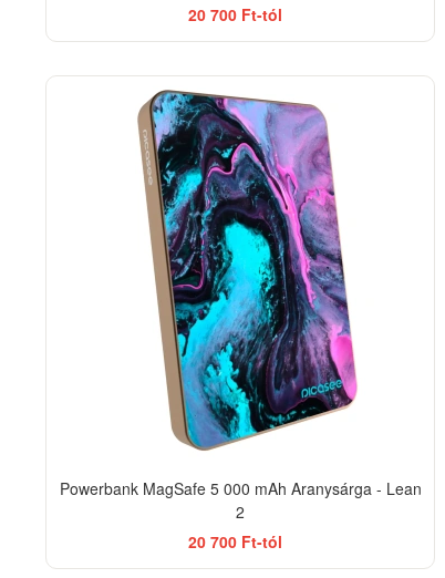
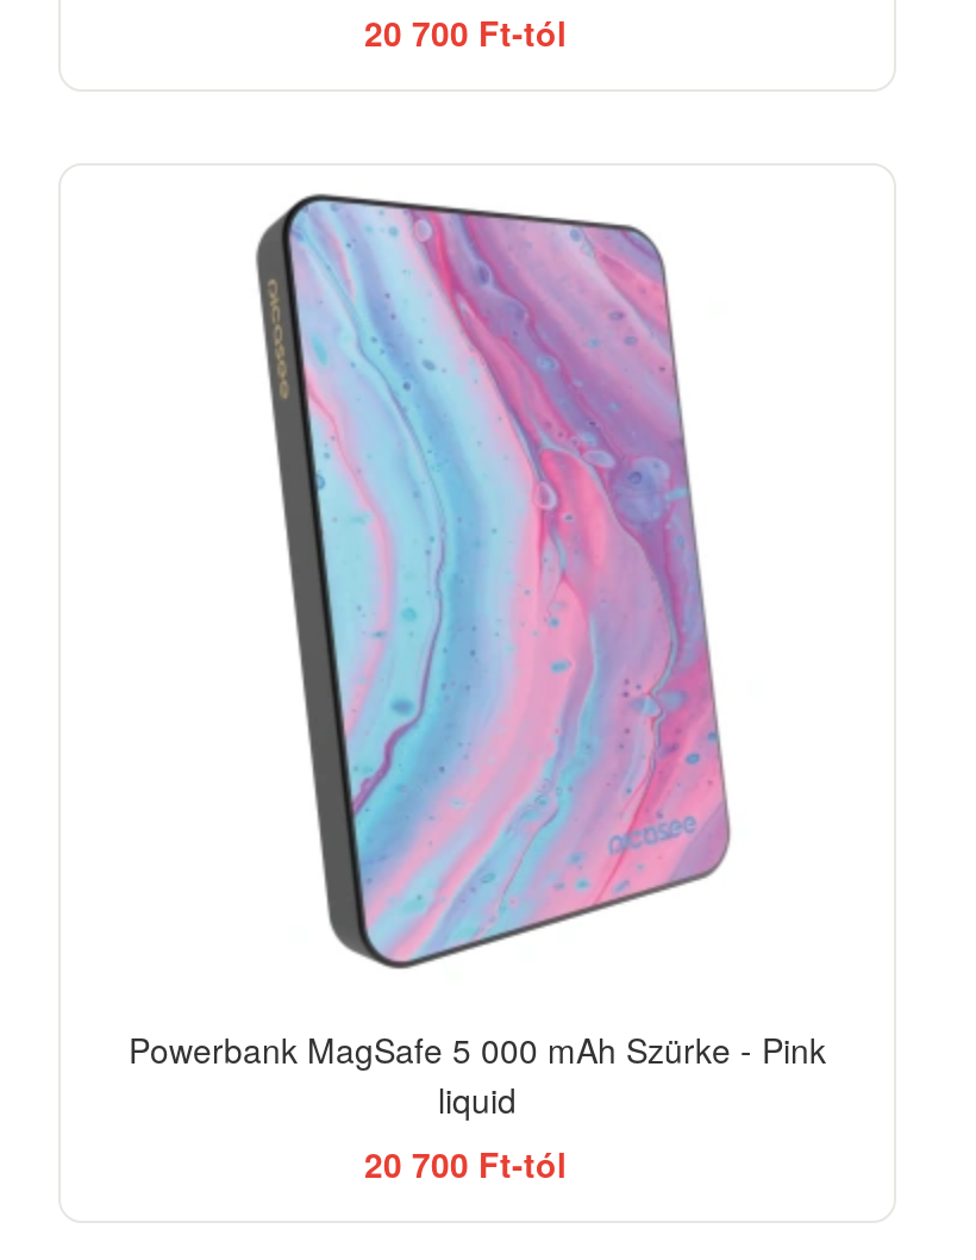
- [image]
- Powerbank MagSafe 5 000 mAh Aranysárga - Lean
- 2
+ [image]
+ Powerbank MagSafe 5 000 mAh Szürke - Pink
+ liquid
